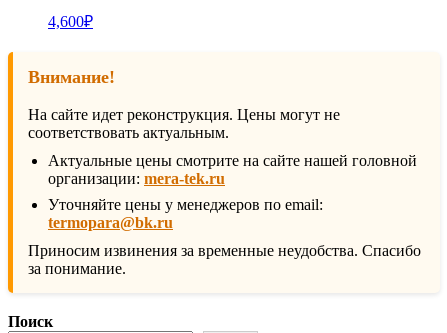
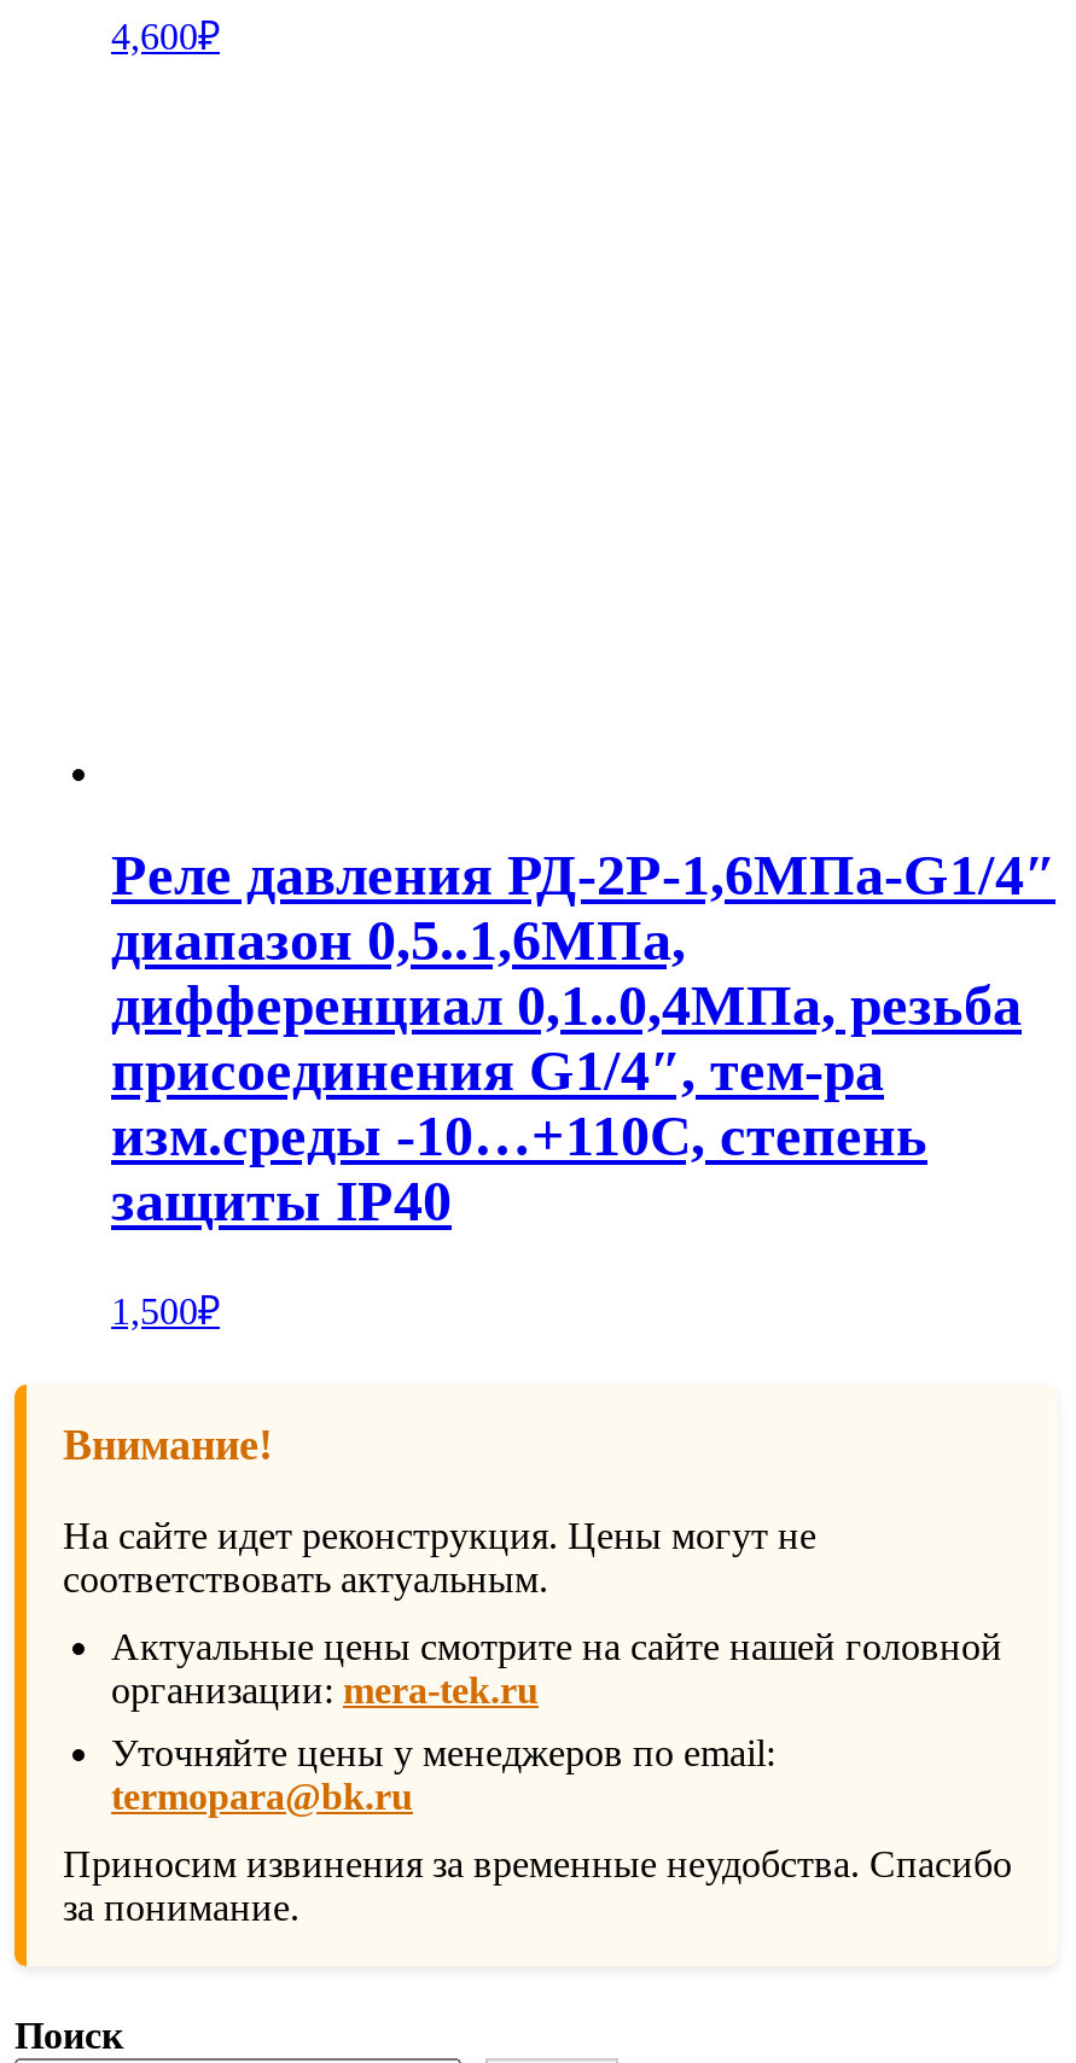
+ Реле давления РД-2Р-1,6МПа-G1/4″
+ диапазон 0,5..1,6МПа,
+ дифференциал 0,1..0,4МПа, резьба
+ присоединения G1/4″, тем-ра
+ изм.среды -10…+110С, степень
+ защиты IP40
+ 1,500₽
